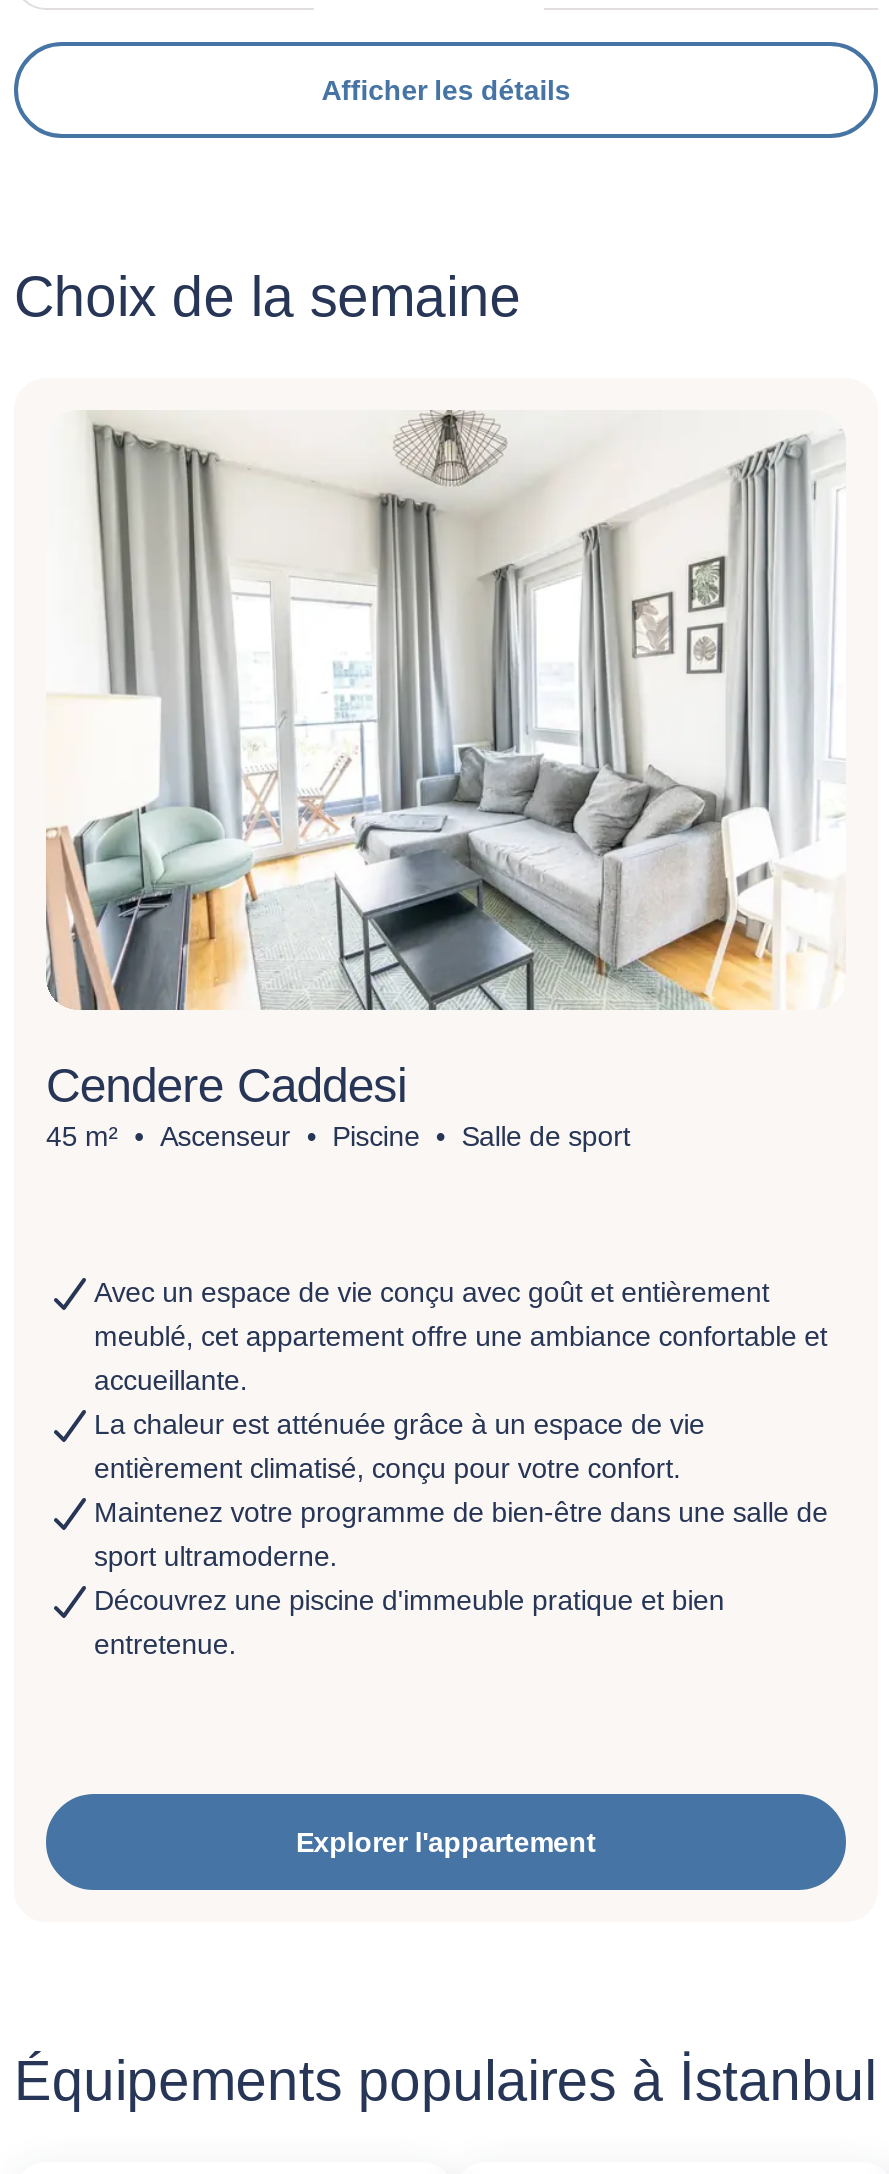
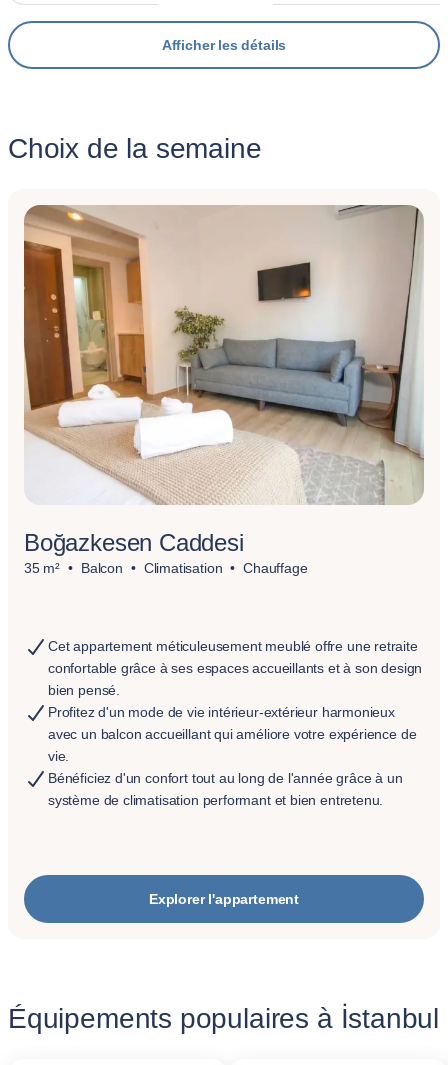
- [image]
- Cendere Caddesi
- 45 m²
- Ascenseur
- Piscine
- Salle de sport
+ [image]
+ Boğazkesen Caddesi
+ 35 m²
+ Balcon
+ Climatisation
+ Chauffage

- Avec un espace de vie conçu avec goût et entièrement
- meublé, cet appartement offre une ambiance confortable et
- accueillante.
- La chaleur est atténuée grâce à un espace de vie
- entièrement climatisé, conçu pour votre confort.
- Maintenez votre programme de bien-être dans une salle de
- sport ultramoderne.
- Découvrez une piscine d'immeuble pratique et bien
- entretenue.
+ Cet appartement méticuleusement meublé offre une retraite
+ confortable grâce à ses espaces accueillants et à son design
+ bien pensé.
+ Profitez d'un mode de vie intérieur-extérieur harmonieux
+ avec un balcon accueillant qui améliore votre expérience de
+ vie.
+ Bénéficiez d'un confort tout au long de l'année grâce à un
+ système de climatisation performant et bien entretenu.
